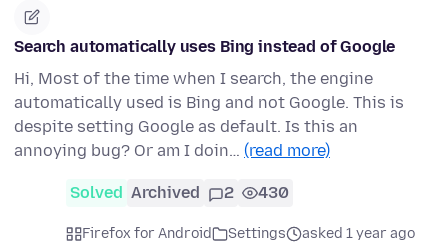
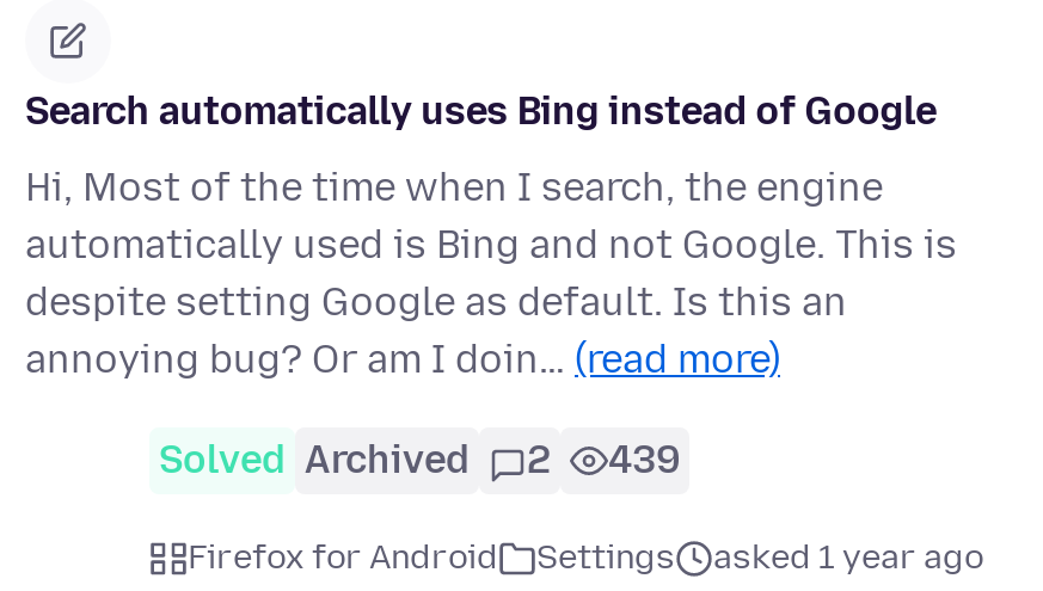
- Solved Archived 2 430
+ Solved Archived 2 439
